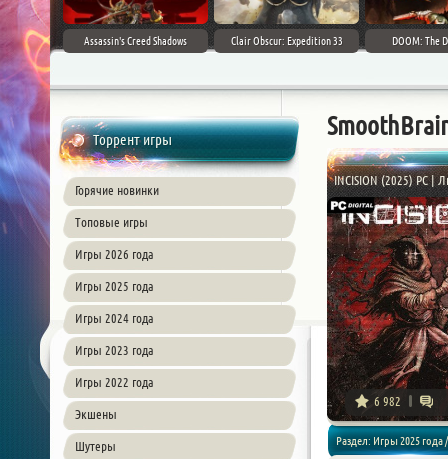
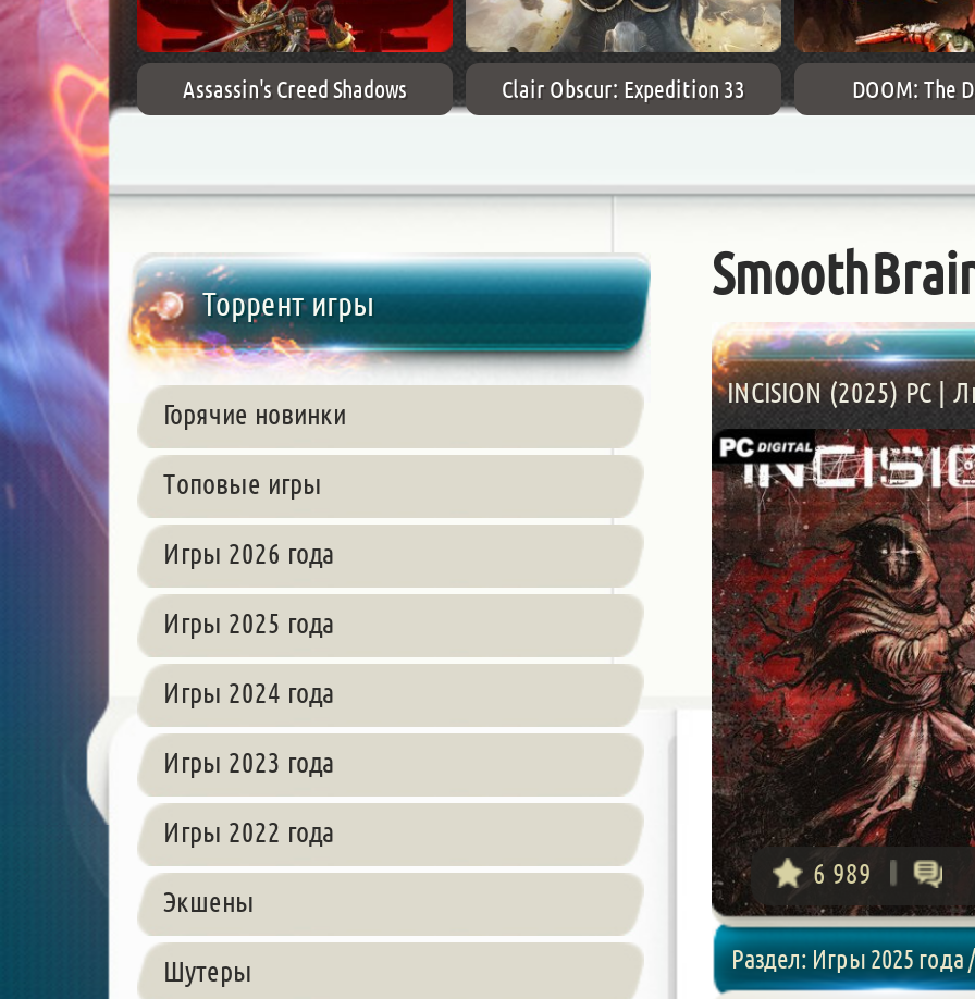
- 6 982
+ 6 989
